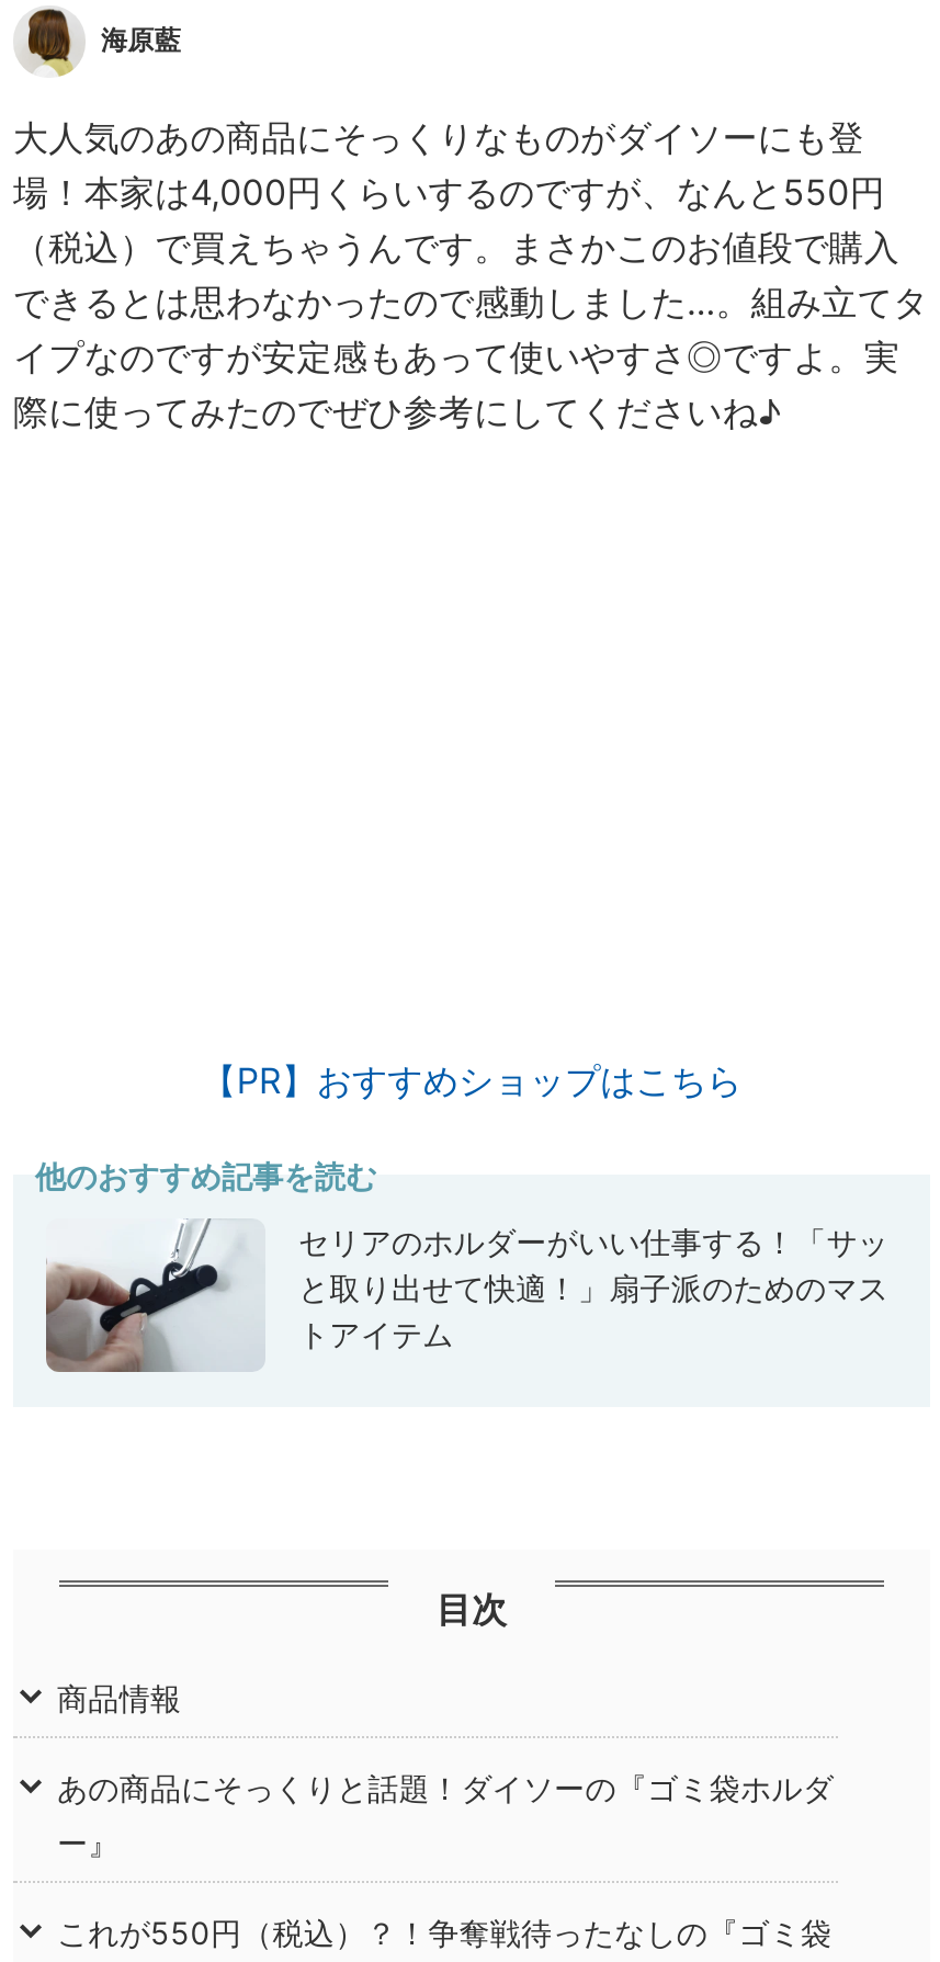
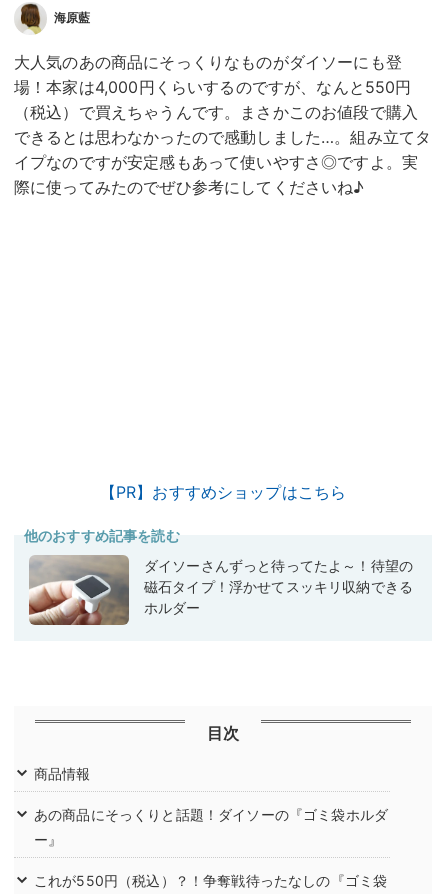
- [image]
- セリアのホルダーがいい仕事する！「サッ
- と取り出せて快適！」扇子派のためのマス
- トアイテム
+ [image]
+ ダイソーさんずっと待ってたよ～！待望の
+ 磁石タイプ！浮かせてスッキリ収納できる
+ ホルダー
